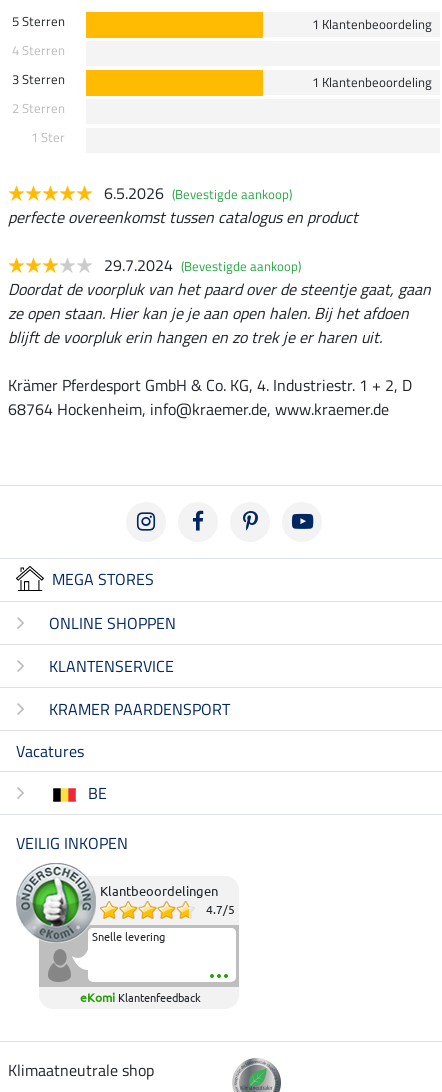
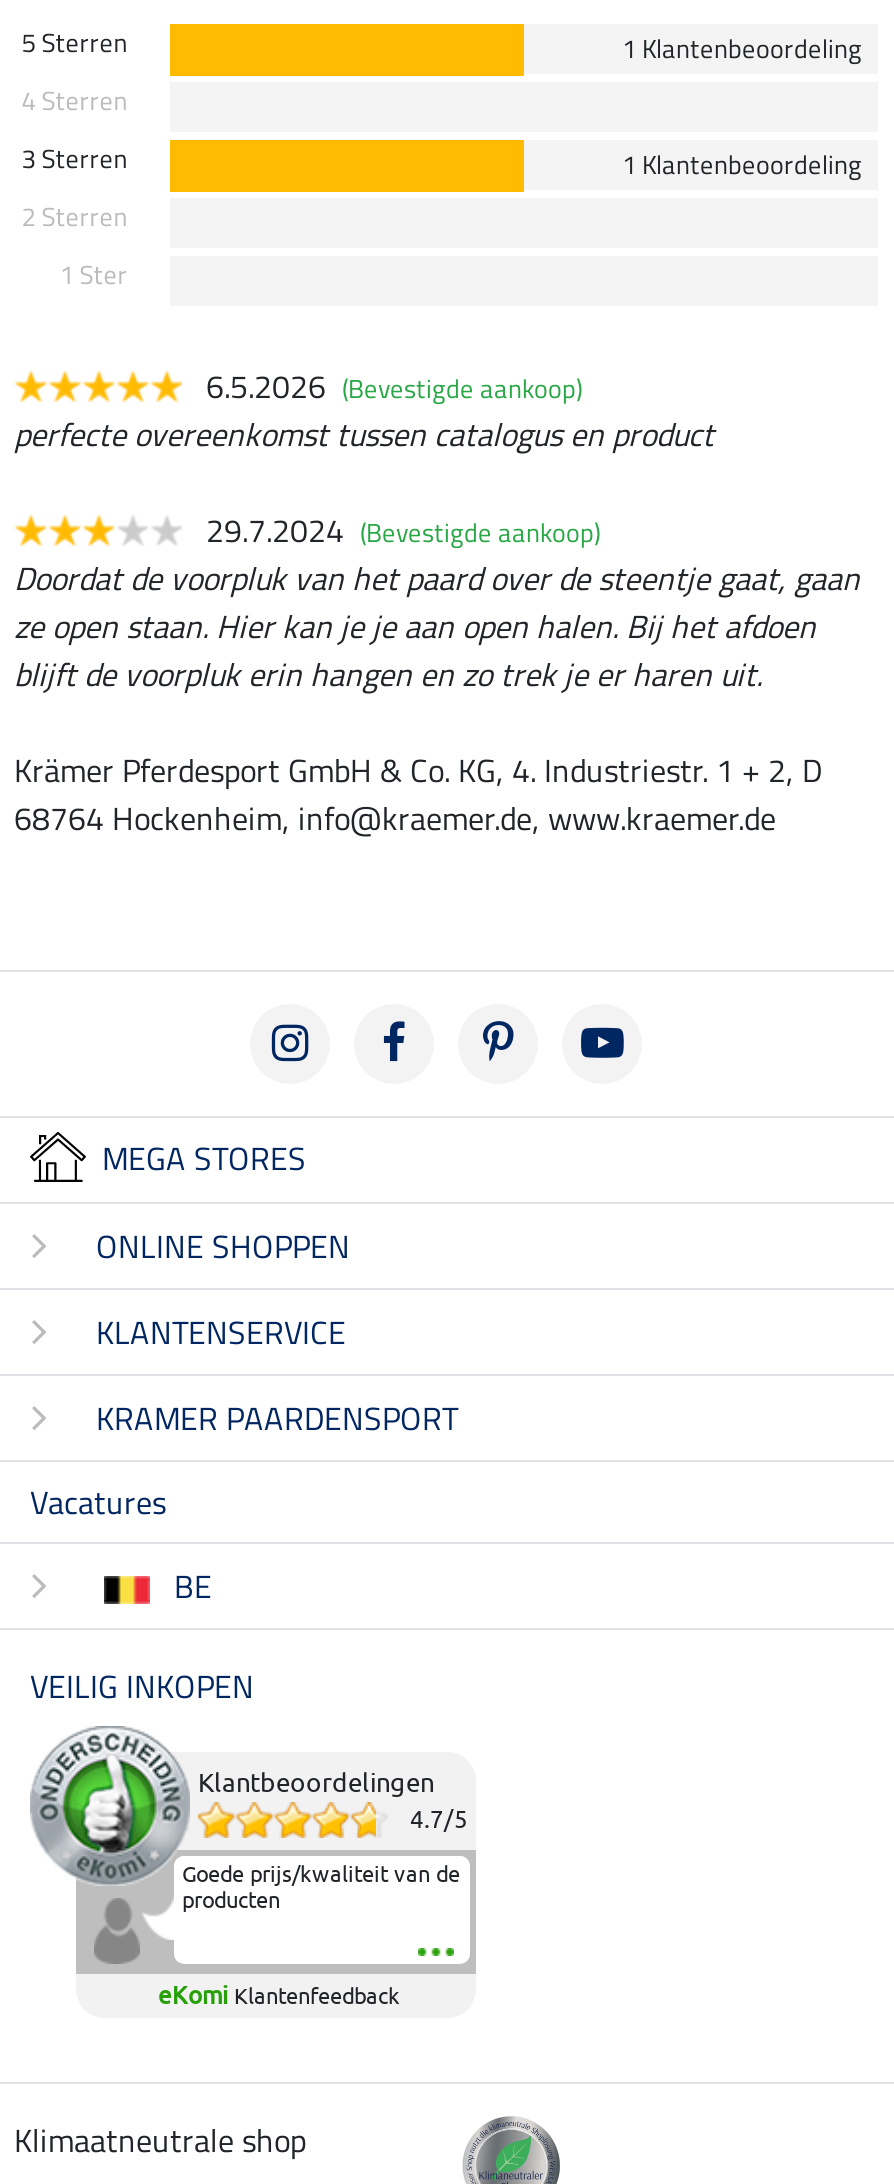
- Snelle levering
+ Goede prijs/kwaliteit van de
+ producten
